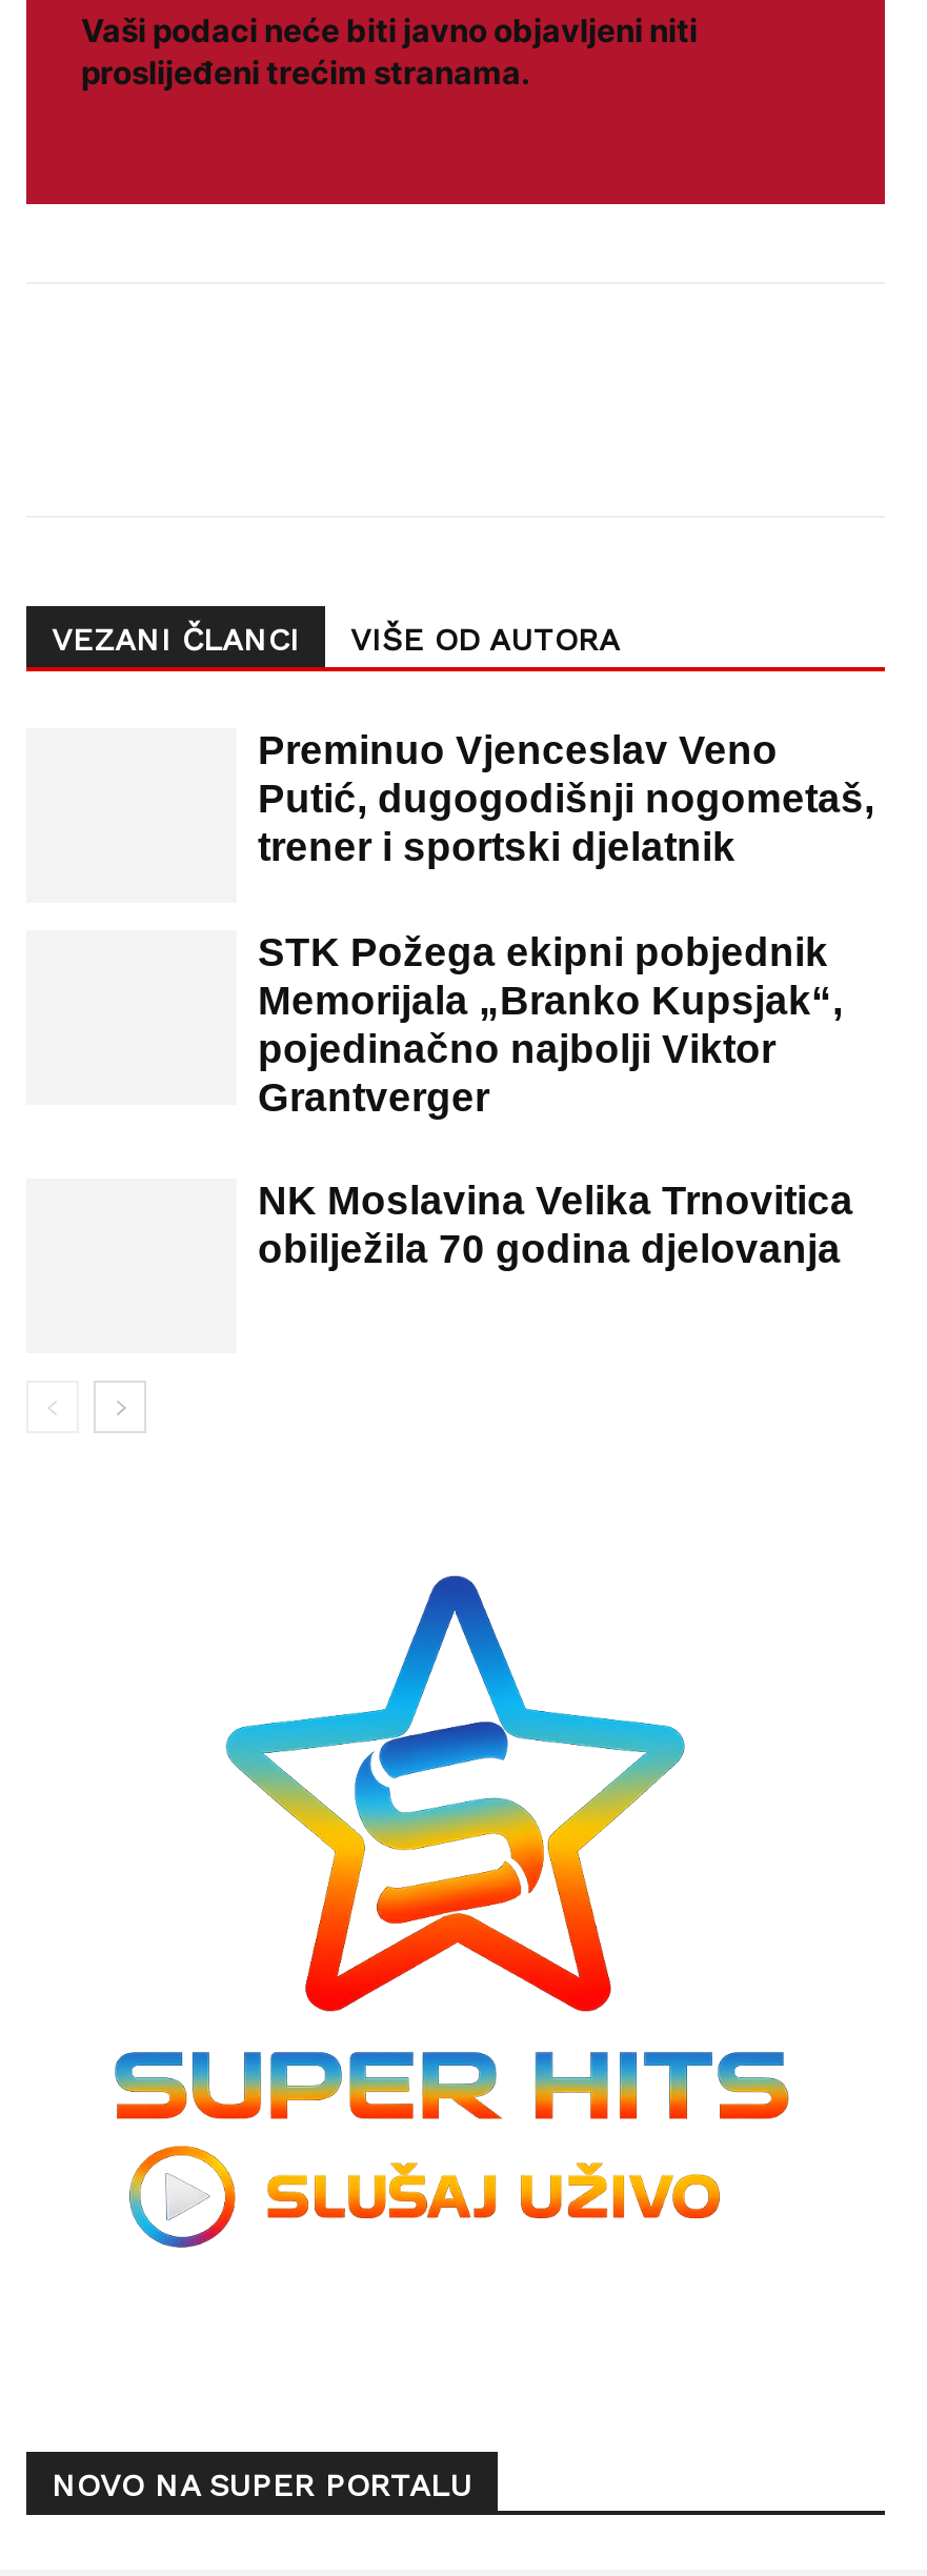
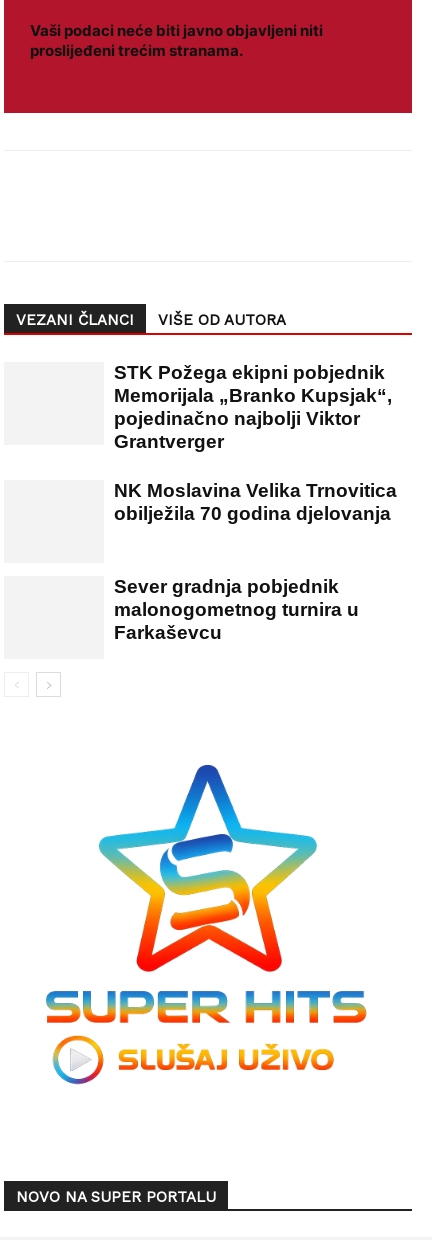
- Preminuo Vjenceslav Veno
- Putić, dugogodišnji nogometaš,
- trener i sportski djelatnik

moved up: STK Požega ekipni pobjednik | Memorijala „Branko Kupsjak“, | pojedinačno najbolji Viktor | Grantverger | NK Moslavina Velika Trnovitica | obilježila 70 godina djelovanja

+ Sever gradnja pobjednik
+ malonogometnog turnira u
+ Farkaševcu
